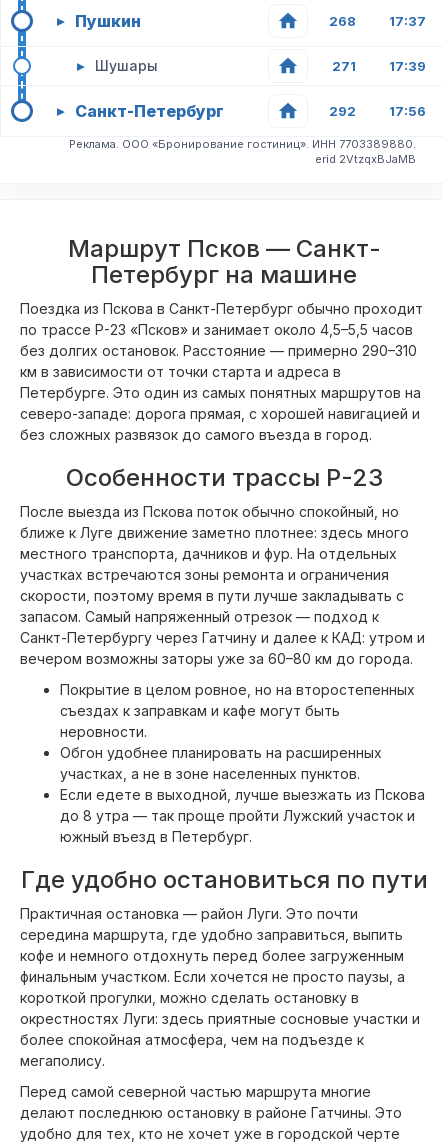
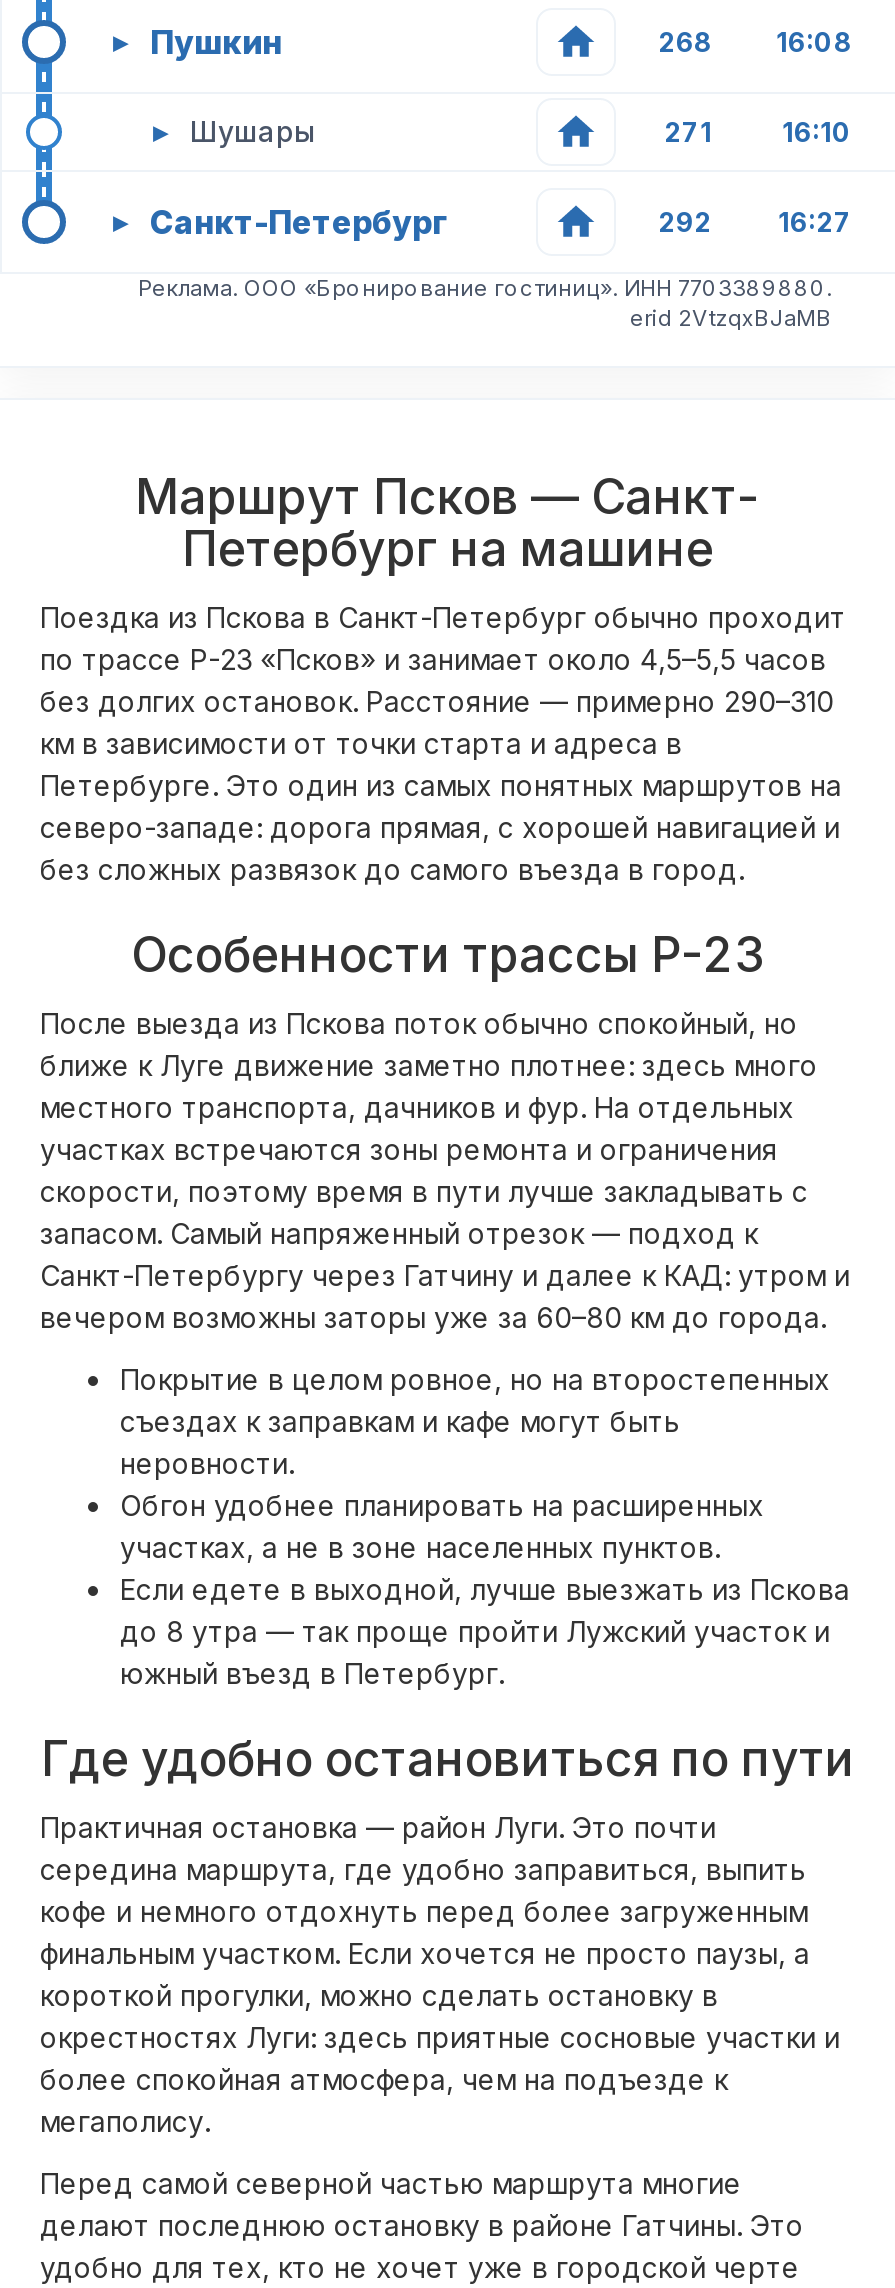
- 17:37
+ 16:08

- 17:39
+ 16:10

- 17:56
+ 16:27
